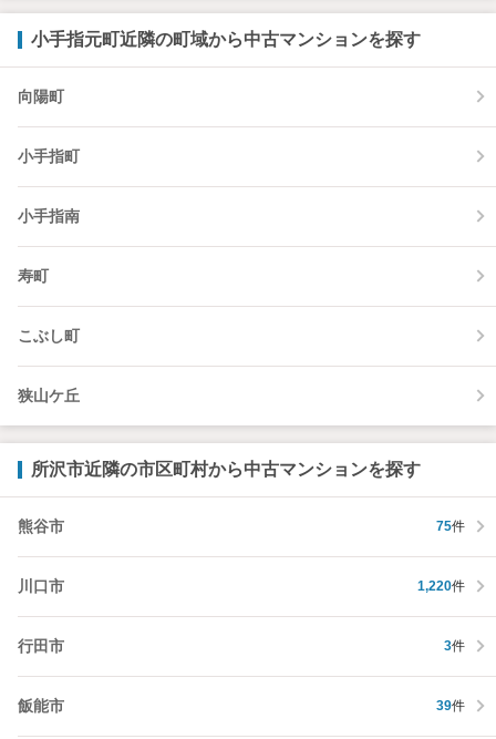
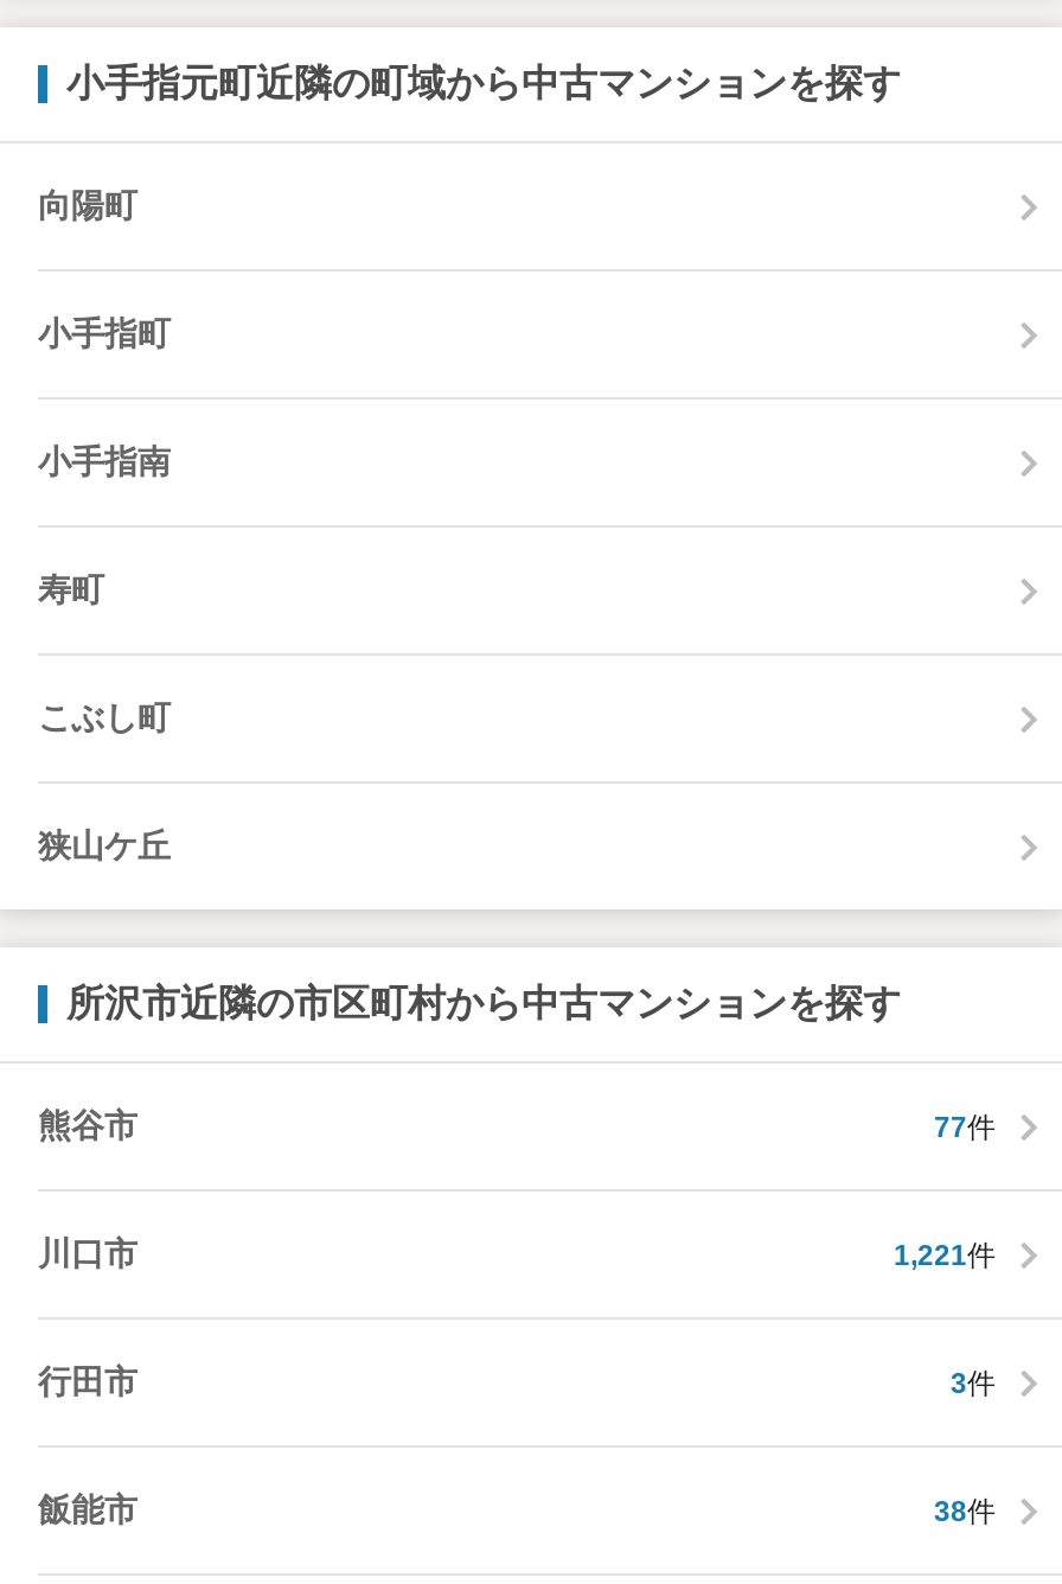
- 75件
+ 77件

- 1,220件
+ 1,221件

- 39件
+ 38件
